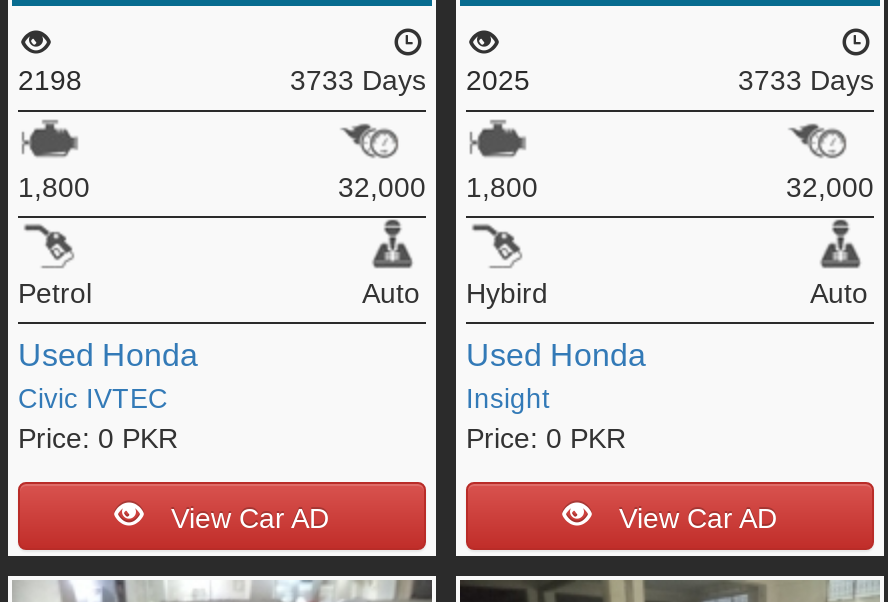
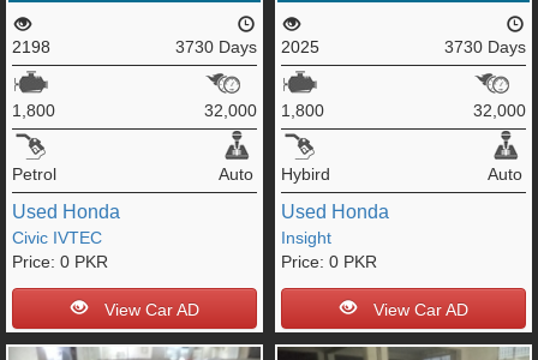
- 3733 Days 2025
+ 3730 Days 2025

- 3733 Days
+ 3730 Days
